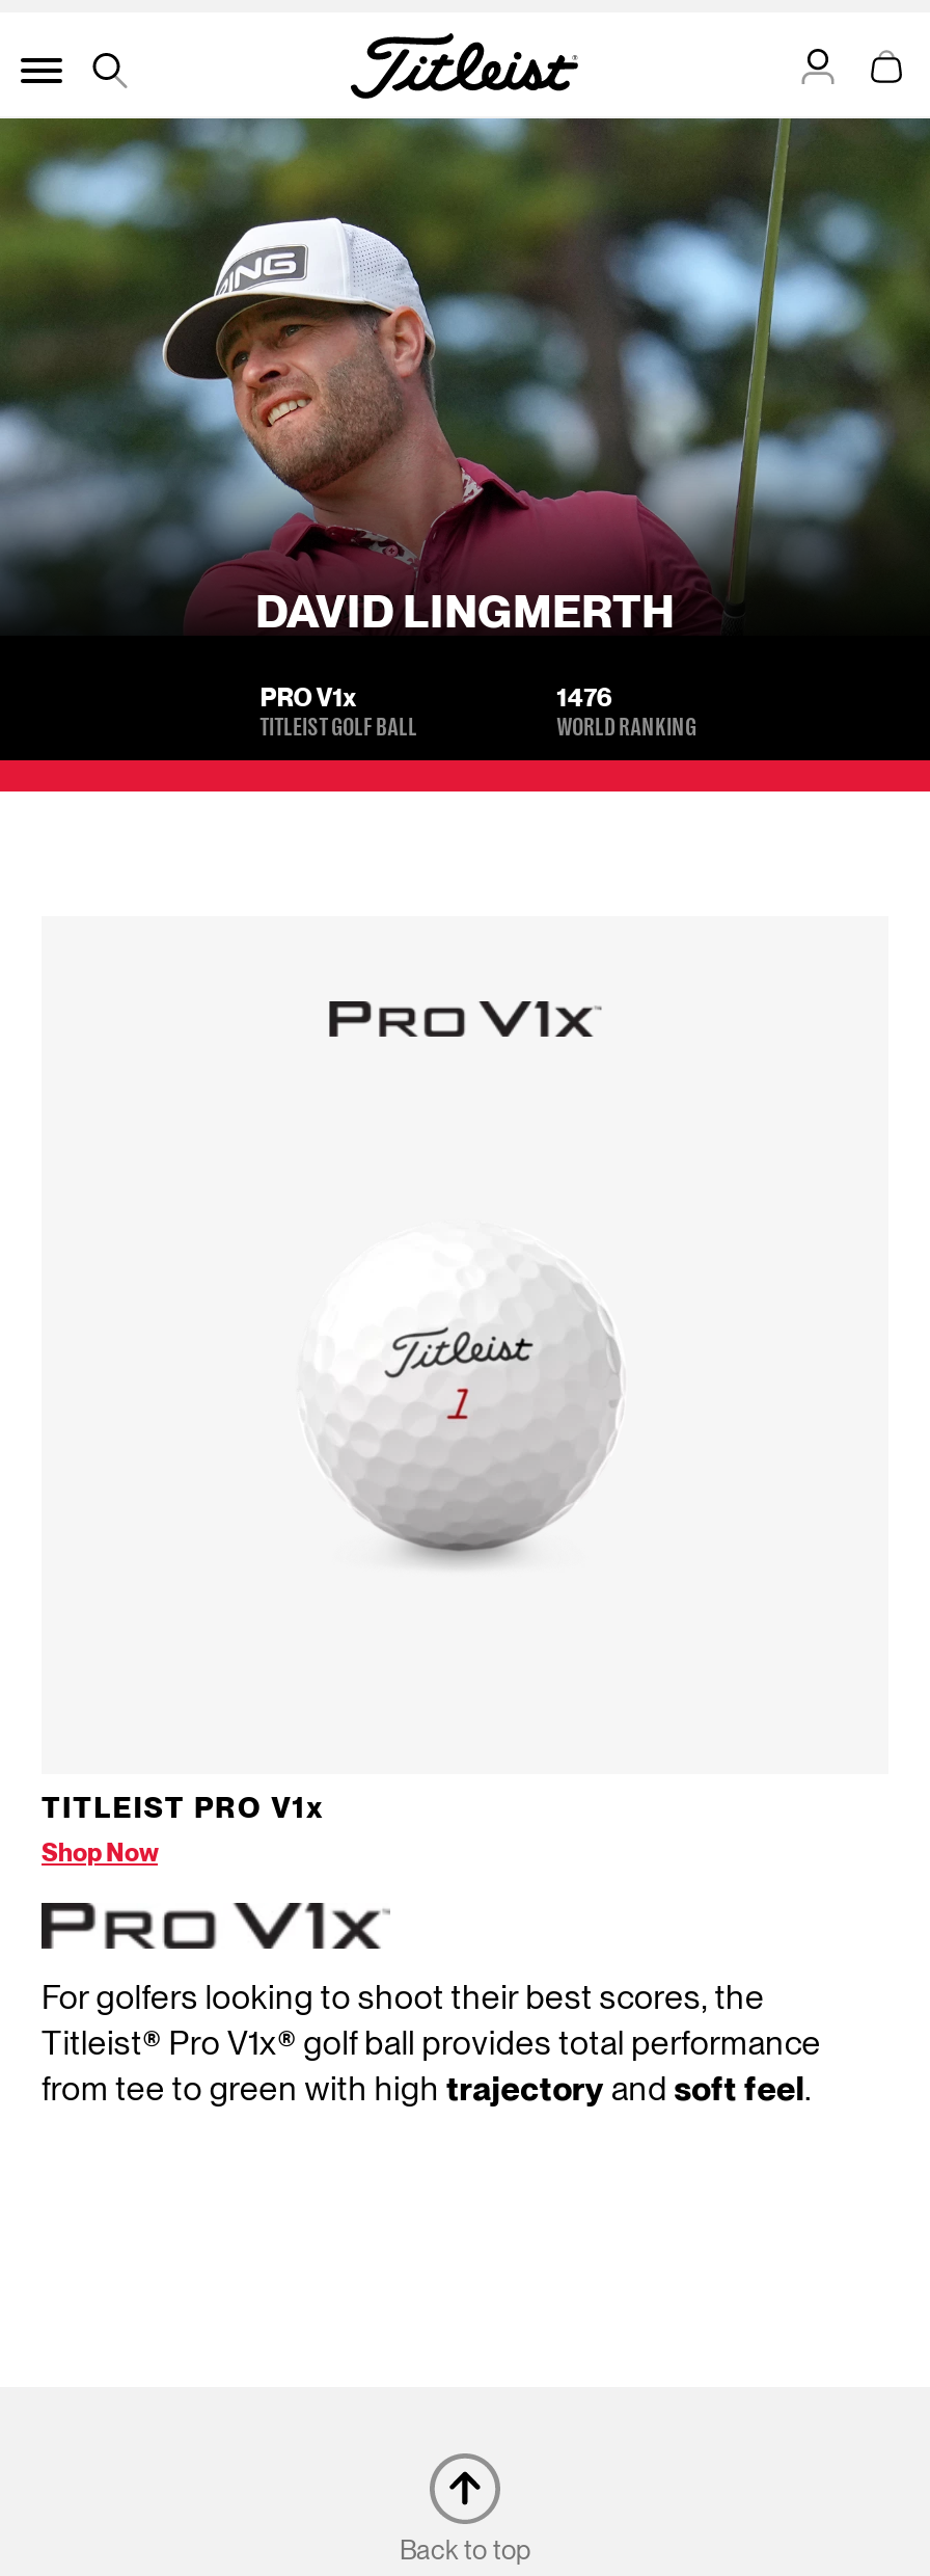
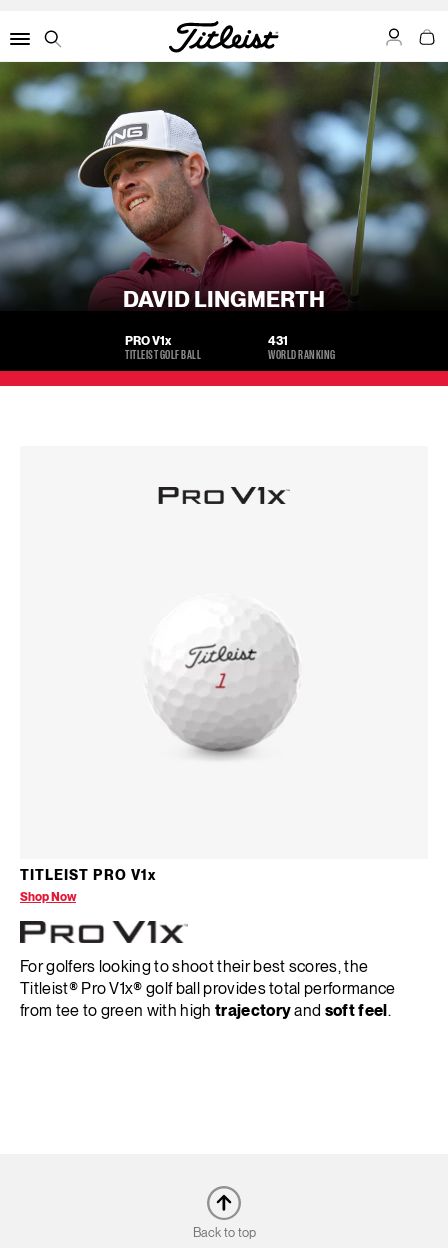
- 1476
+ 431
